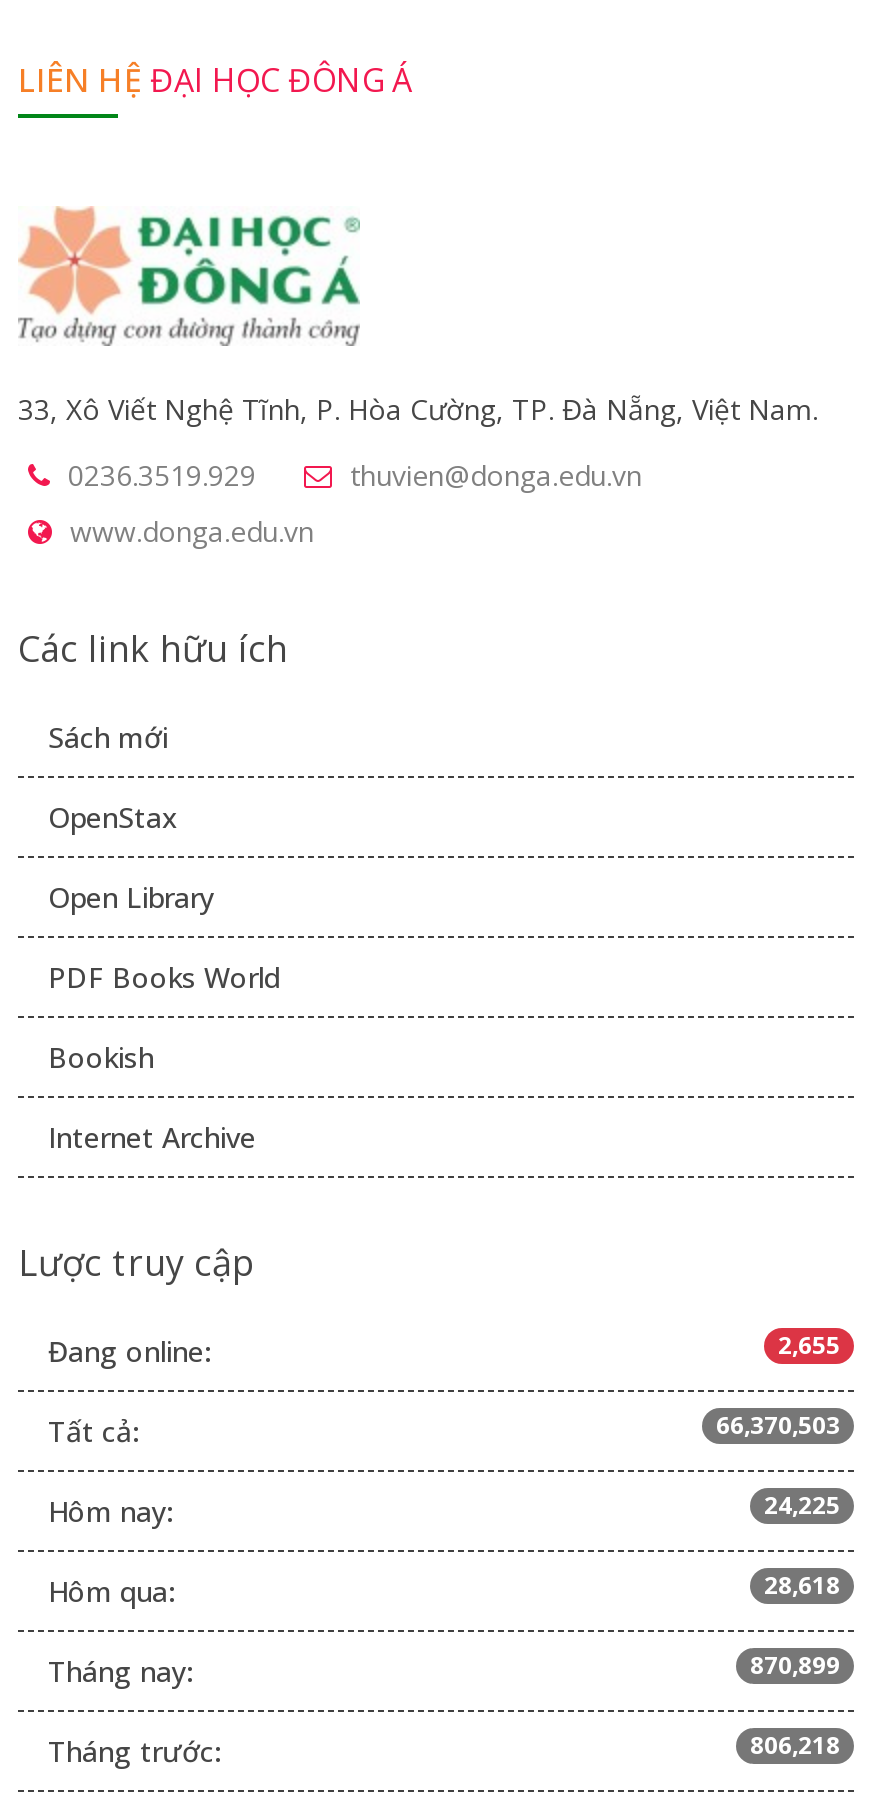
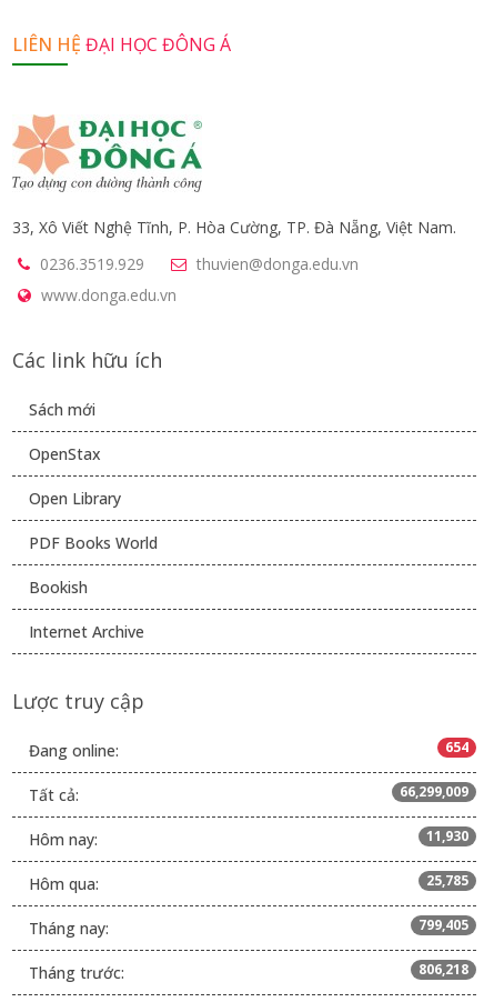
- 2,655
+ 654

- 66,370,503
+ 66,299,009

- 24,225
+ 11,930

- 28,618
+ 25,785

- 870,899
+ 799,405
